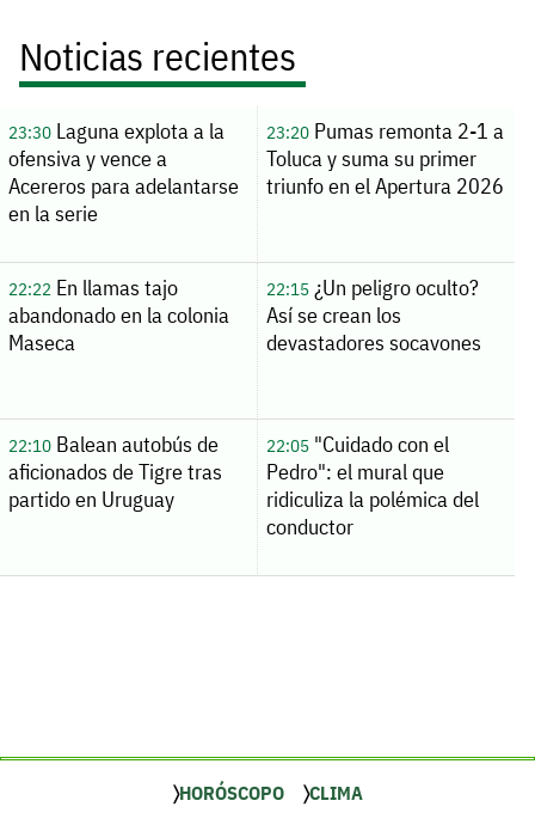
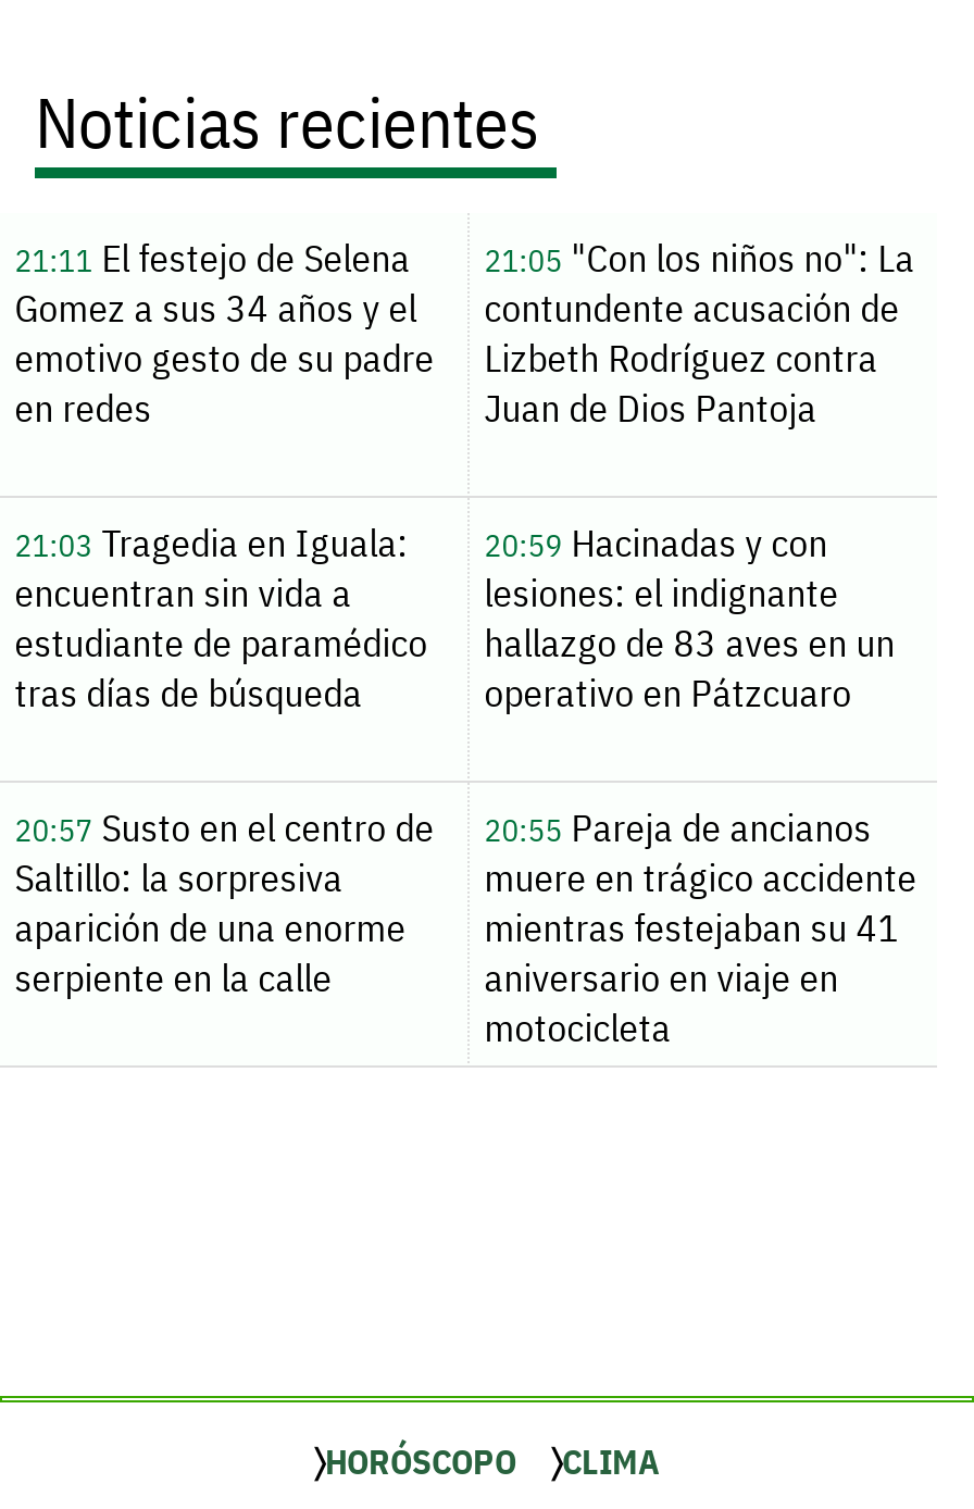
- 23:30 Laguna explota a la
- ofensiva y vence a
- Acereros para adelantarse
- en la serie
+ 21:11 El festejo de Selena
+ Gomez a sus 34 años y el
+ emotivo gesto de su padre
+ en redes

- 23:20 Pumas remonta 2-1 a
- Toluca y suma su primer
- triunfo en el Apertura 2026
+ 21:05 "Con los niños no": La
+ contundente acusación de
+ Lizbeth Rodríguez contra
+ Juan de Dios Pantoja

- 22:22 En llamas tajo
- abandonado en la colonia
- Maseca
+ 21:03 Tragedia en Iguala:
+ encuentran sin vida a
+ estudiante de paramédico
+ tras días de búsqueda

- 22:15 ¿Un peligro oculto?
- Así se crean los
- devastadores socavones
+ 20:59 Hacinadas y con
+ lesiones: el indignante
+ hallazgo de 83 aves en un
+ operativo en Pátzcuaro

- 22:10 Balean autobús de
- aficionados de Tigre tras
- partido en Uruguay
+ 20:57 Susto en el centro de
+ Saltillo: la sorpresiva
+ aparición de una enorme
+ serpiente en la calle

- 22:05 "Cuidado con el
- Pedro": el mural que
- ridiculiza la polémica del
- conductor
+ 20:55 Pareja de ancianos
+ muere en trágico accidente
+ mientras festejaban su 41
+ aniversario en viaje en
+ motocicleta
